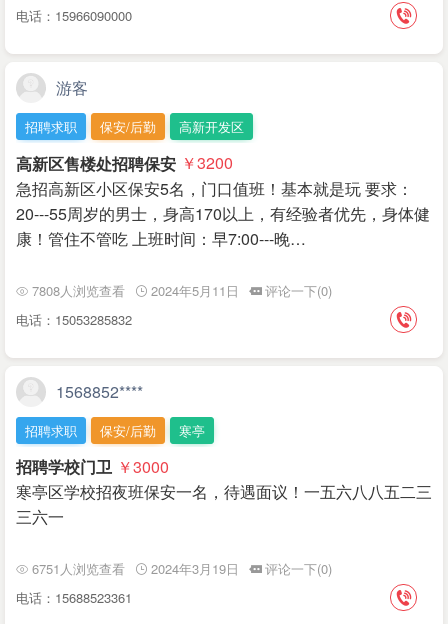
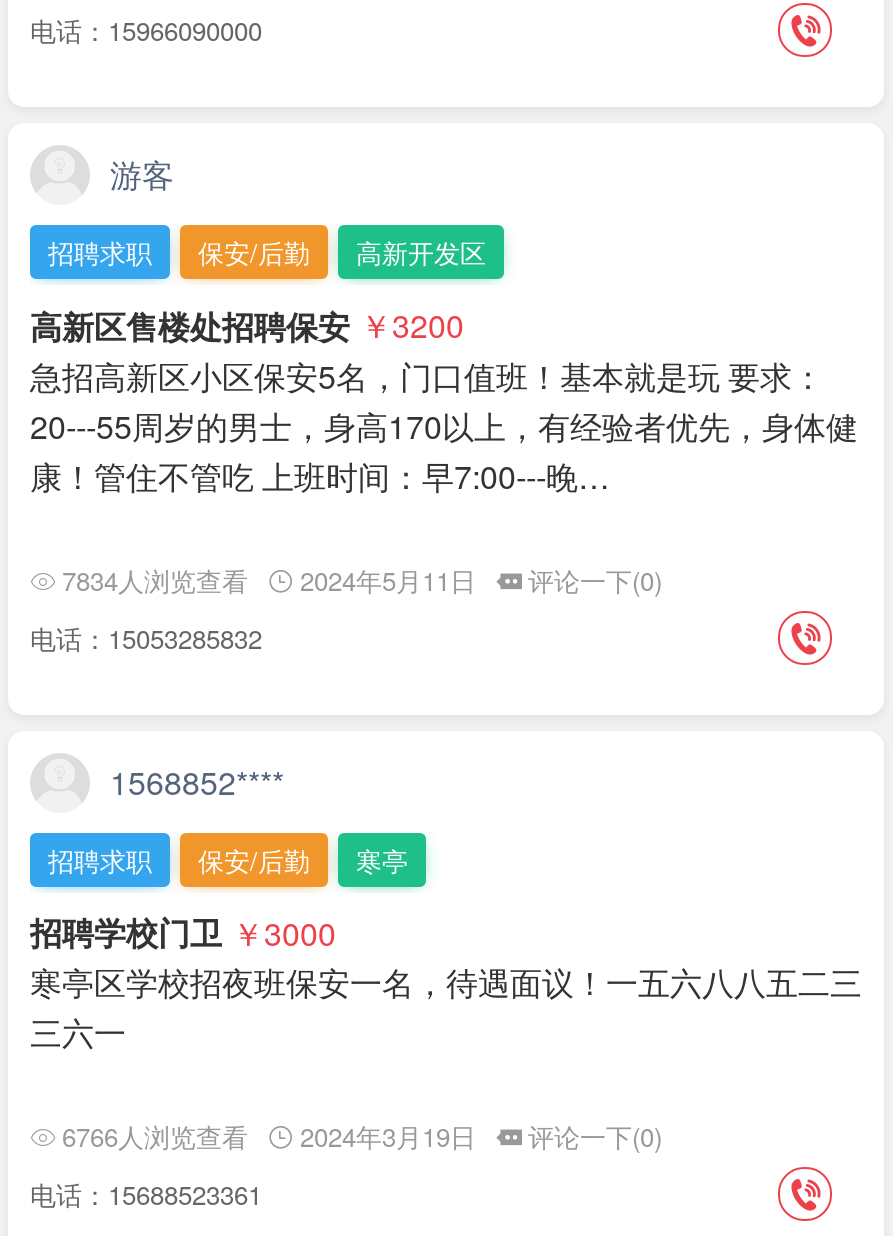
- 7808人浏览查看 2024年5月11日 评论一下(0)
+ 7834人浏览查看 2024年5月11日 评论一下(0)

- 6751人浏览查看 2024年3月19日 评论一下(0)
+ 6766人浏览查看 2024年3月19日 评论一下(0)
